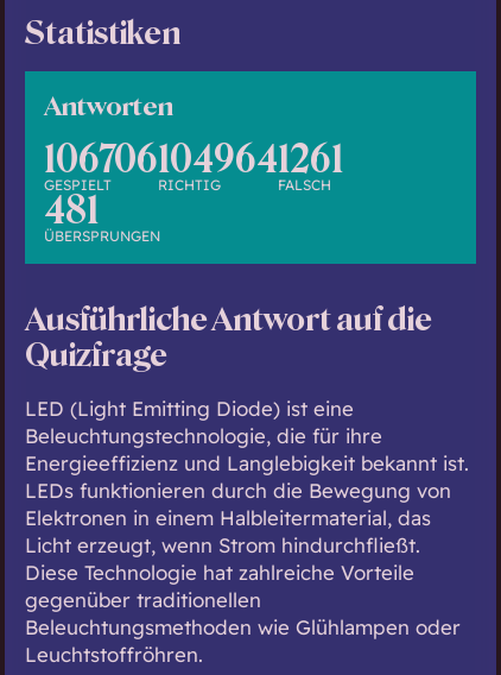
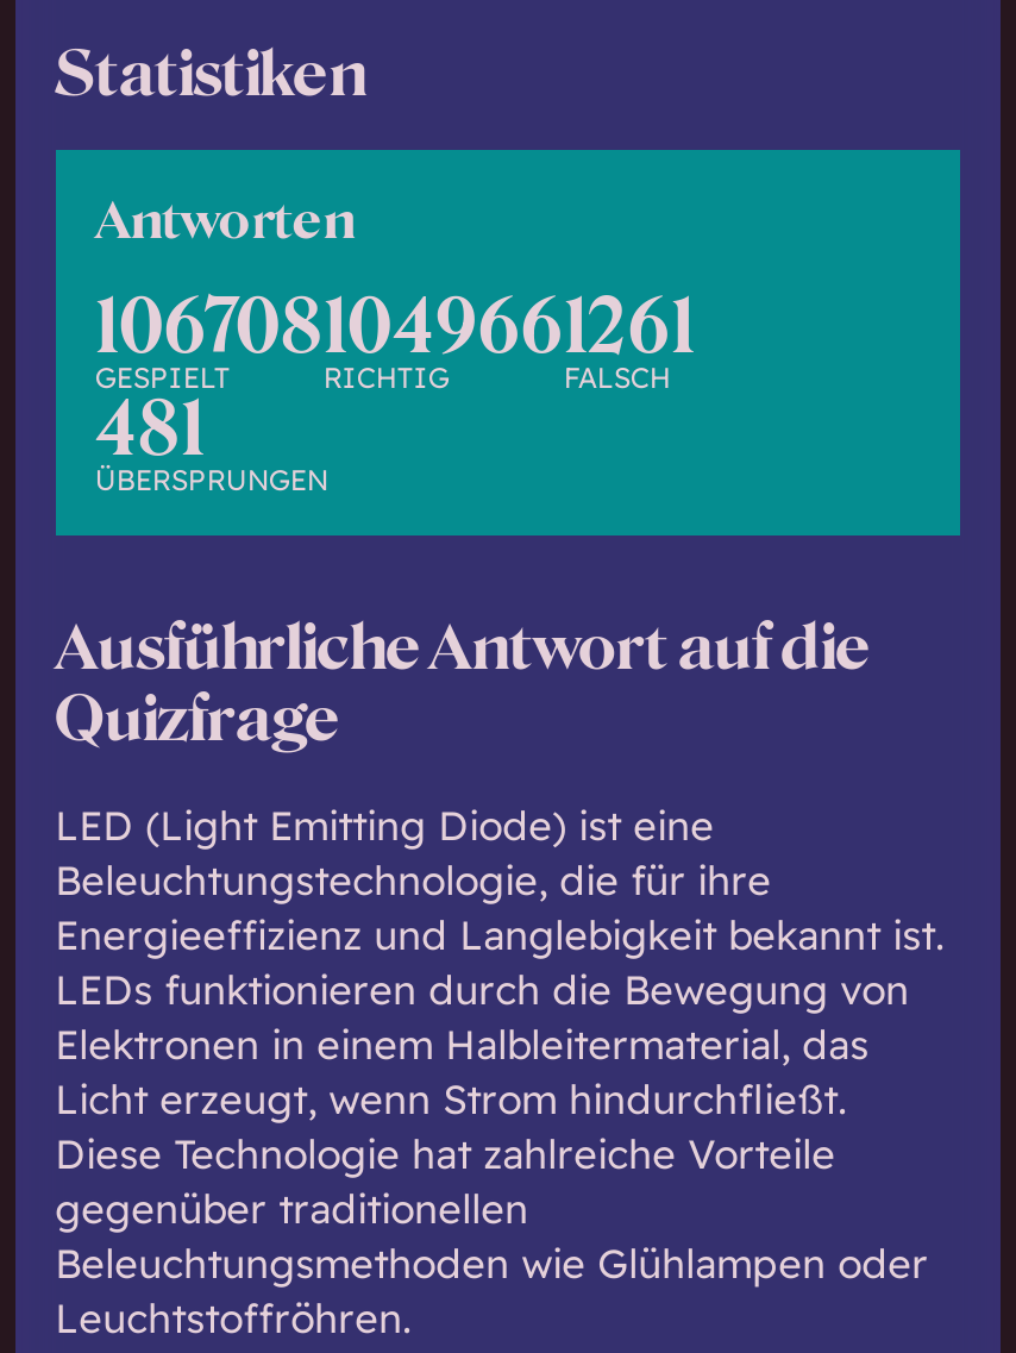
- 106706
+ 106708

- 104964
+ 104966
